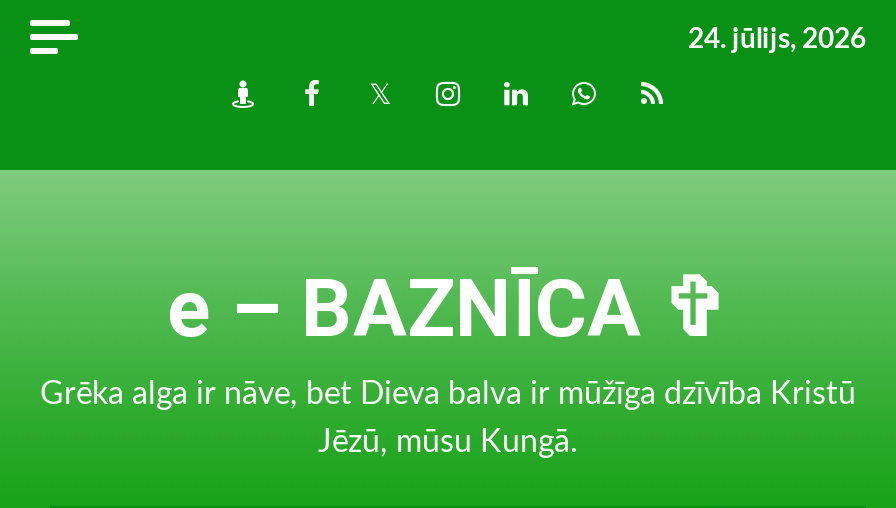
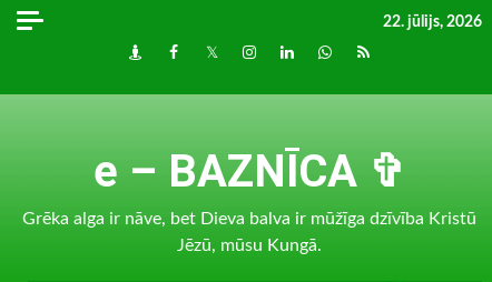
- 24. jūlijs, 2026
+ 22. jūlijs, 2026
